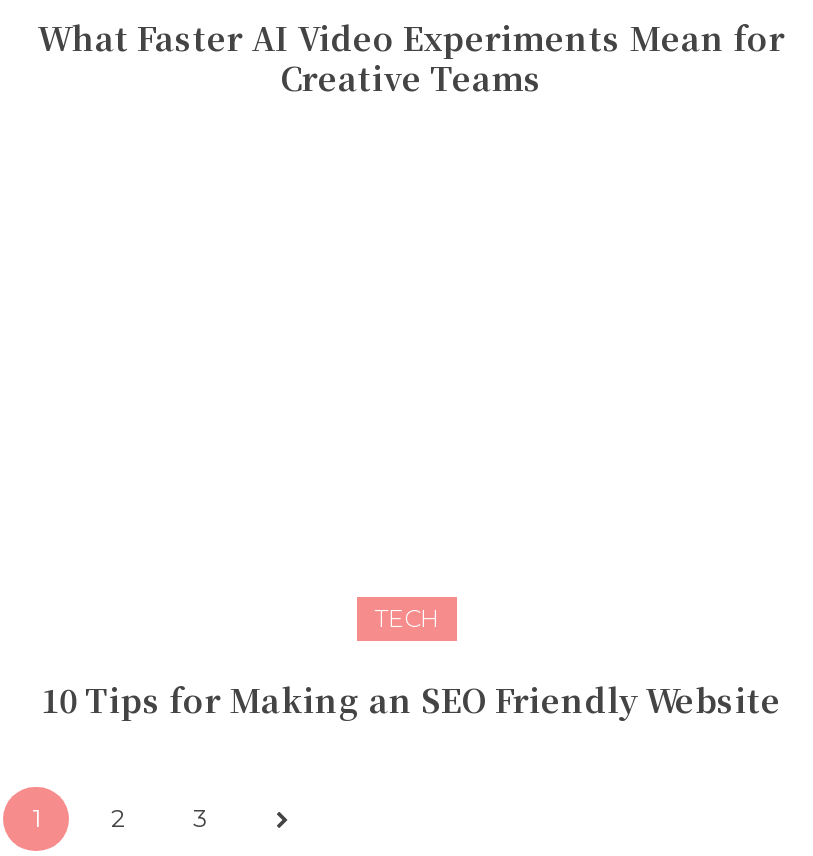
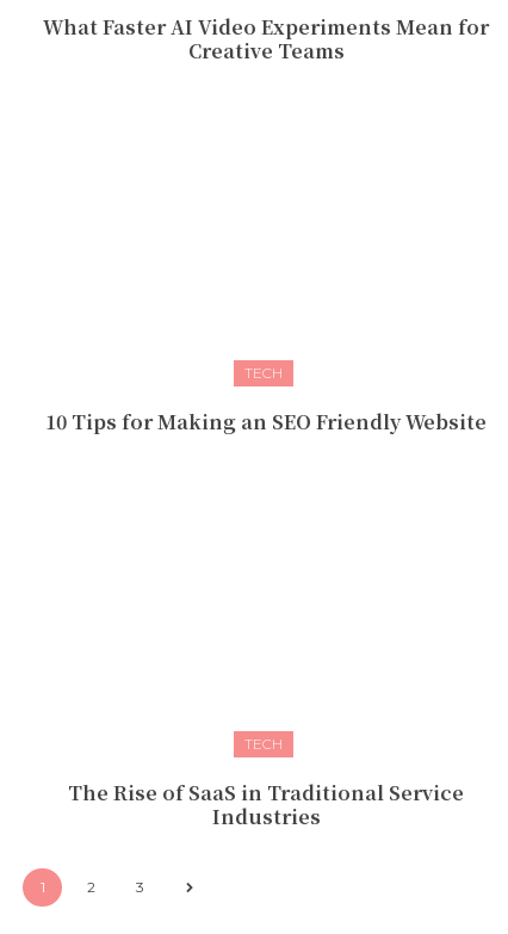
+ TECH
+ The Rise of SaaS in Traditional Service
+ Industries
